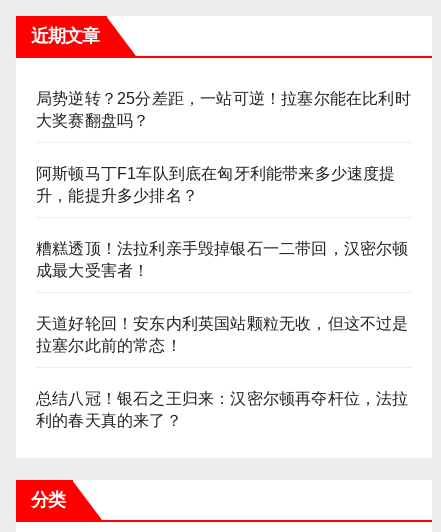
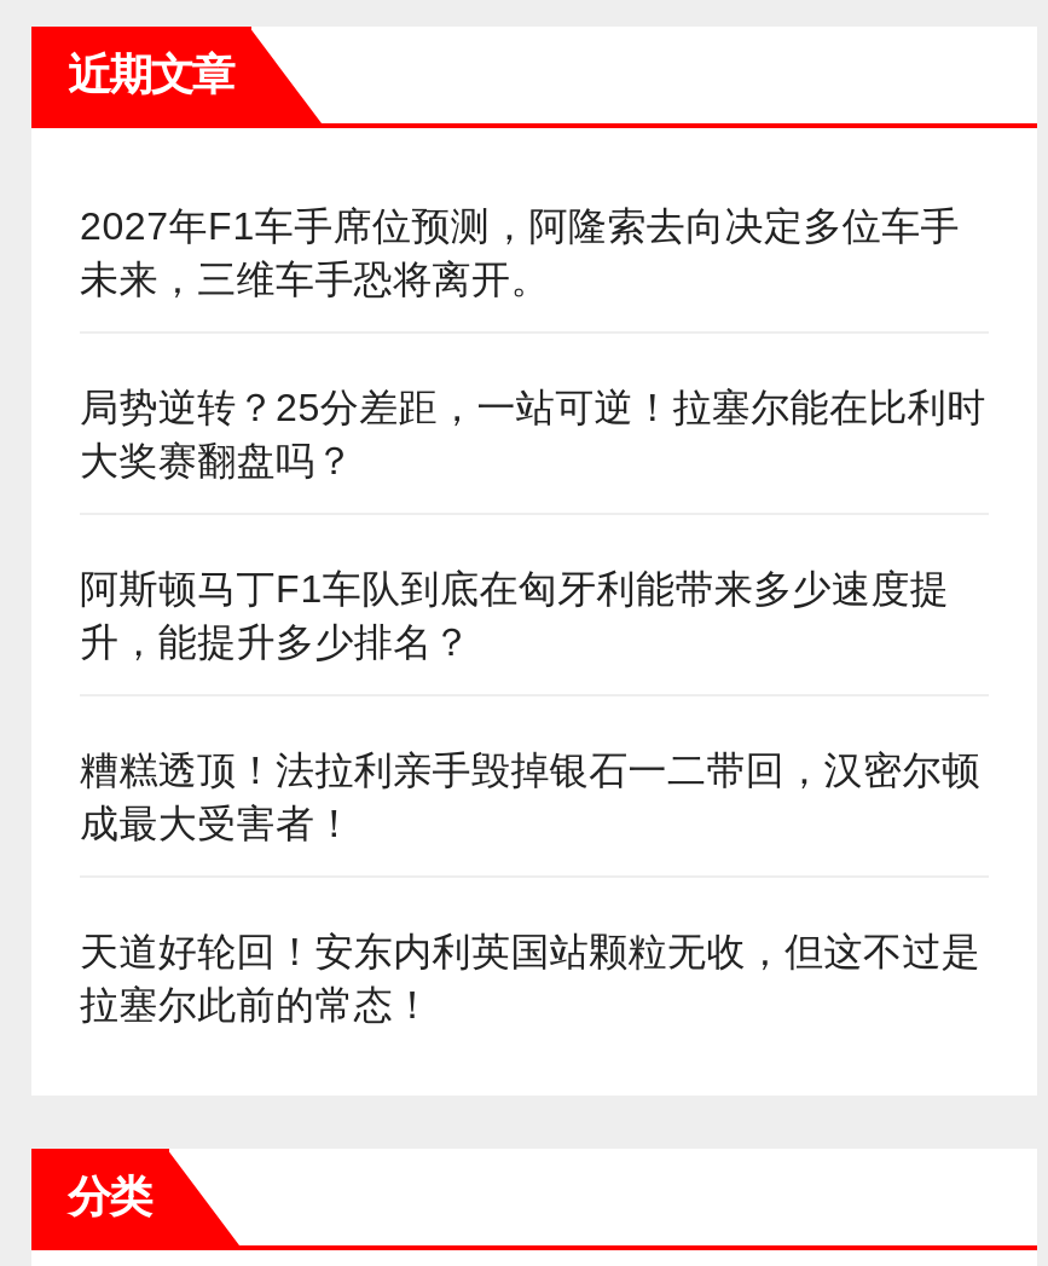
+ 2027年F1车手席位预测，阿隆索去向决定多位车手
+ 未来，三维车手恐将离开。

moved down: 局势逆转？25分差距，一站可逆！拉塞尔能在比利时 | 大奖赛翻盘吗？ | 阿斯顿马丁F1车队到底在匈牙利能带来多少速度提 | 升，能提升多少排名？ | 糟糕透顶！法拉利亲手毁掉银石一二带回，汉密尔顿 | 成最大受害者！ | 天道好轮回！安东内利英国站颗粒无收，但这不过是 | 拉塞尔此前的常态！

- 总结八冠！银石之王归来：汉密尔顿再夺杆位，法拉
- 利的春天真的来了？
